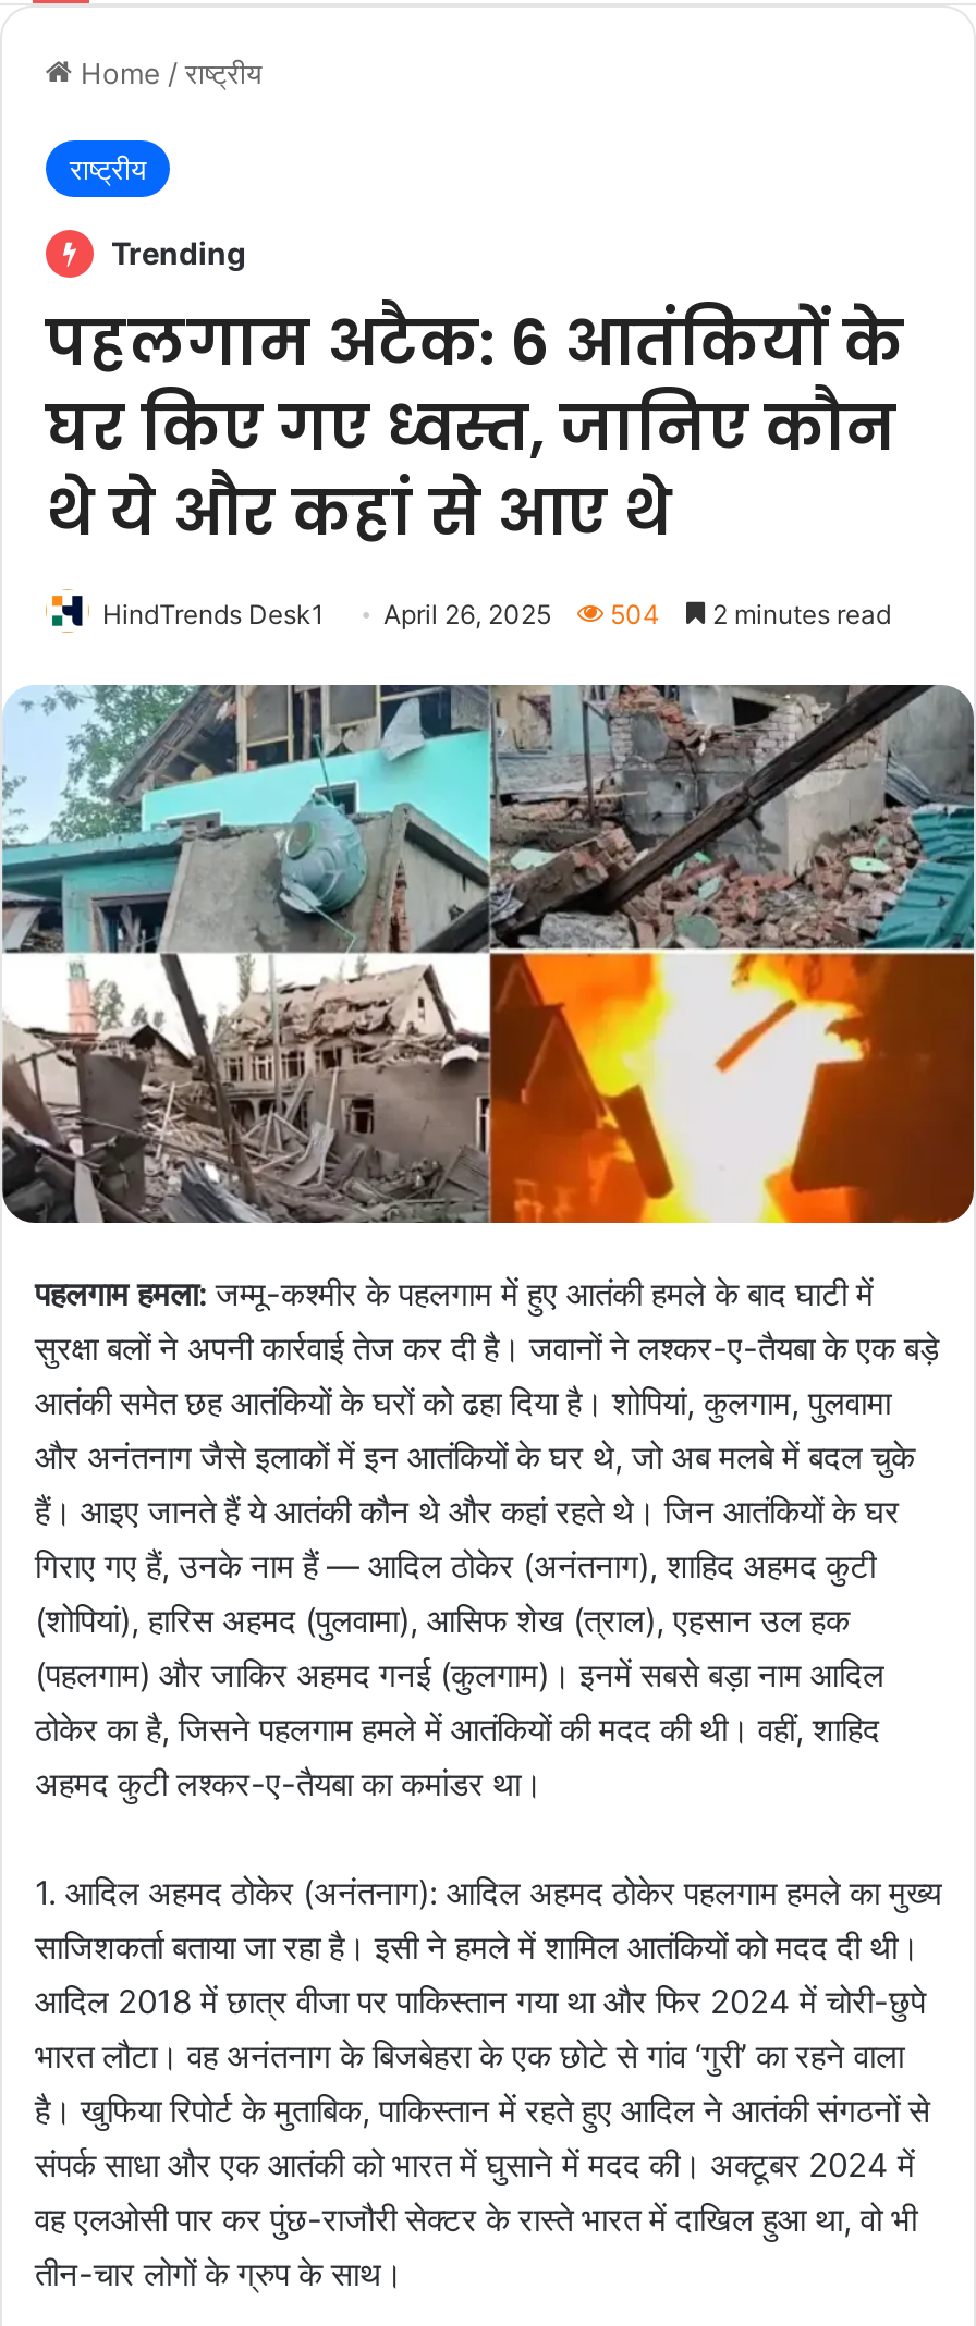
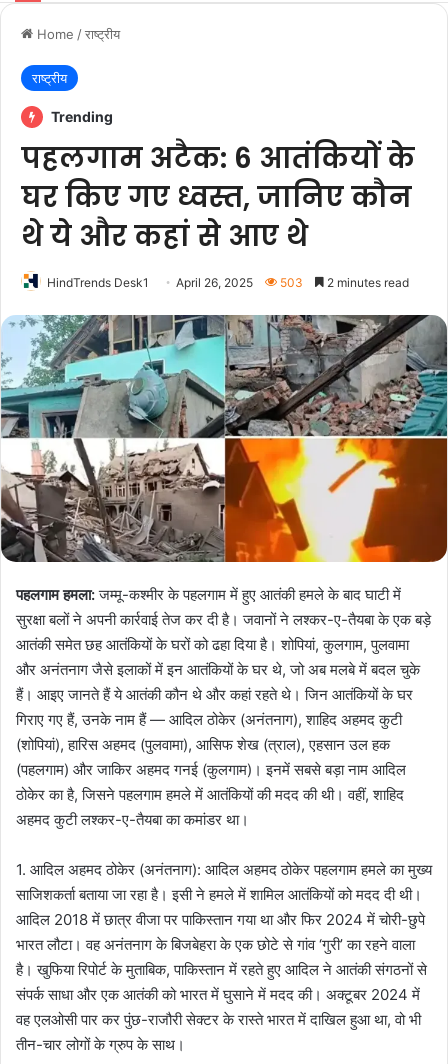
- HindTrends Desk1 April 26, 2025 504 2 minutes read
+ HindTrends Desk1 April 26, 2025 503 2 minutes read
